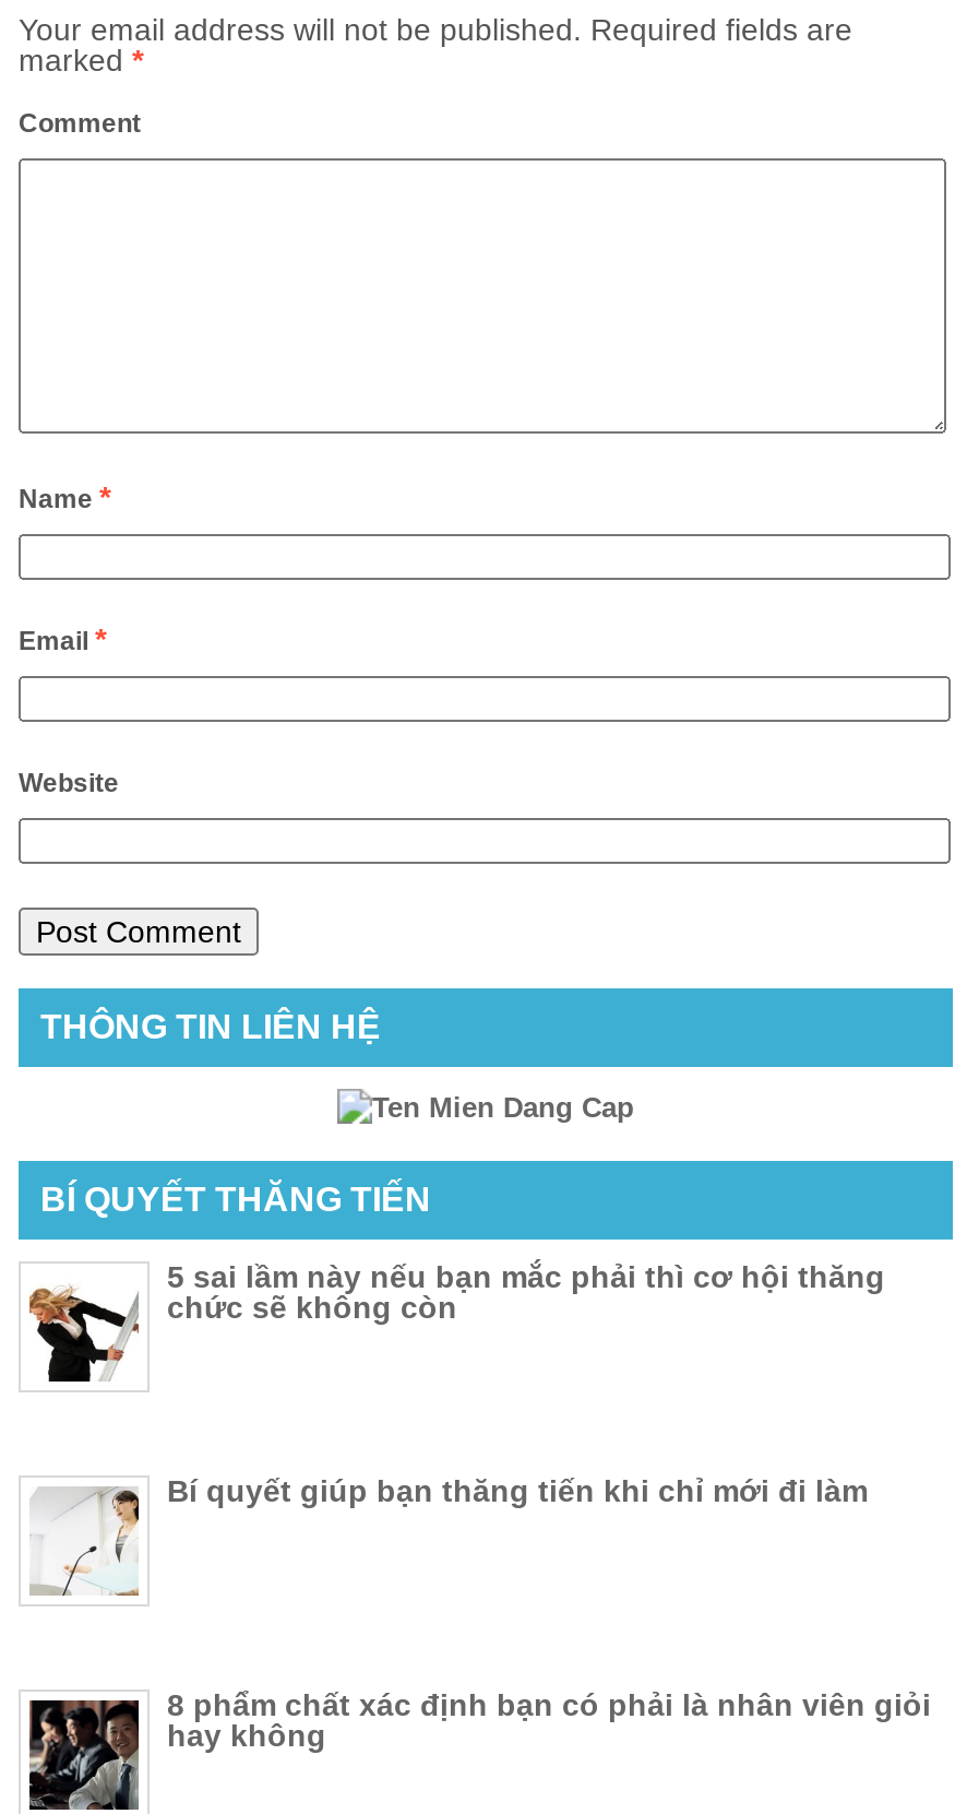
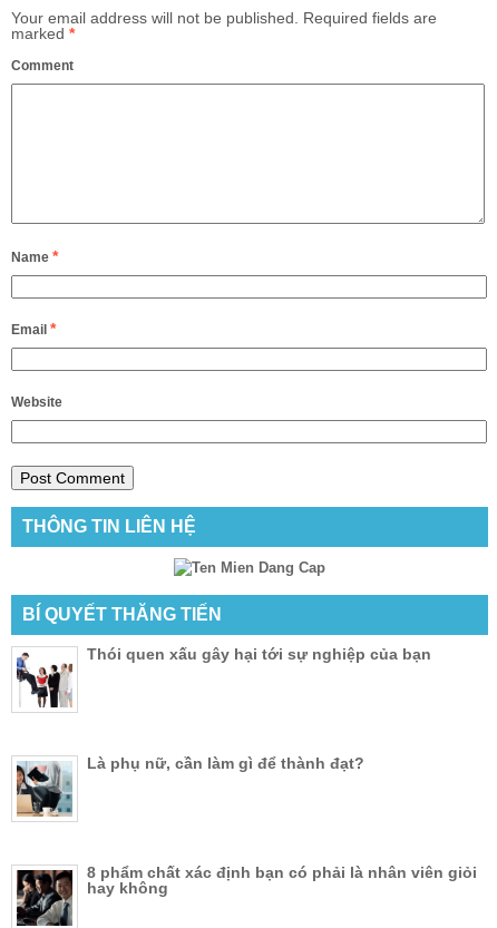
- [image]
- 5 sai lầm này nếu bạn mắc phải thì cơ hội thăng
- chức sẽ không còn
+ [image]
+ Thói quen xấu gây hại tới sự nghiệp của bạn

- [image]
- Bí quyết giúp bạn thăng tiến khi chỉ mới đi làm
+ [image]
+ Là phụ nữ, cần làm gì để thành đạt?
